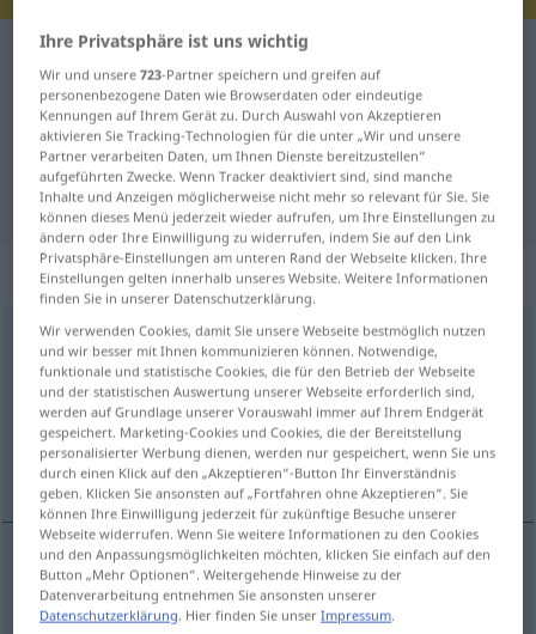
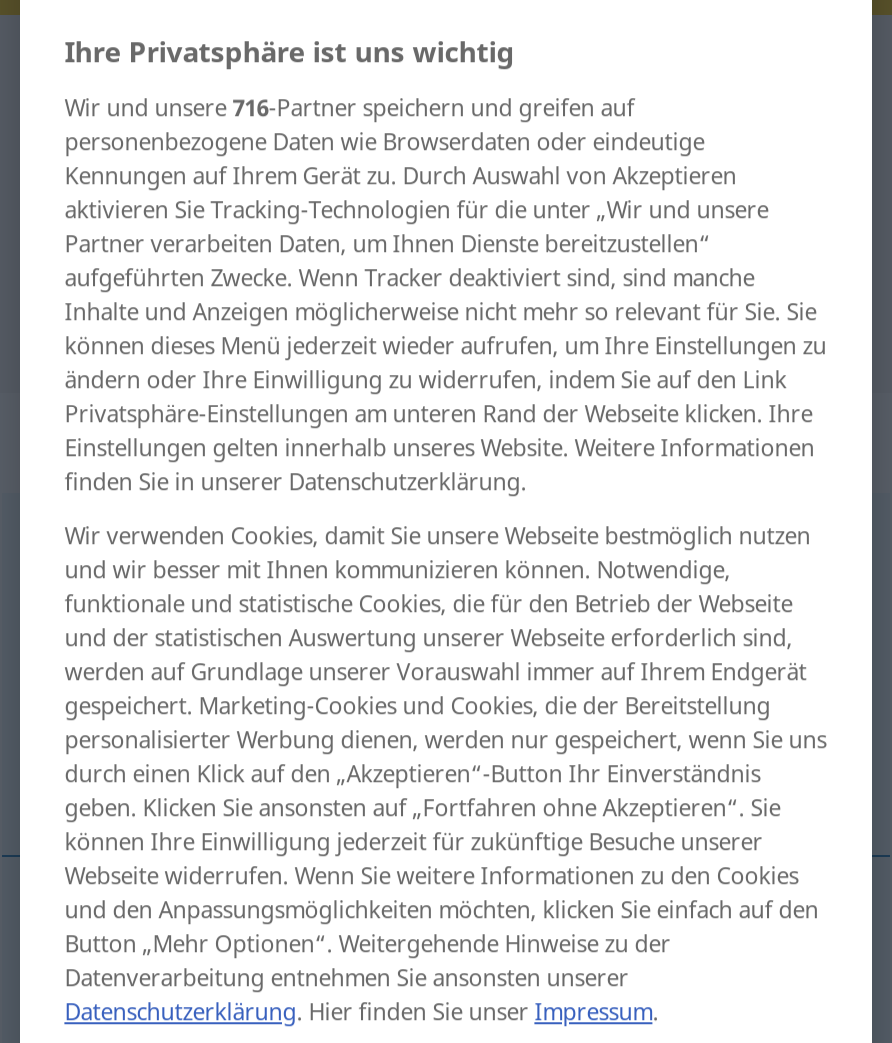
- Wir und unsere 723-Partner speichern und greifen auf
+ Wir und unsere 716-Partner speichern und greifen auf
